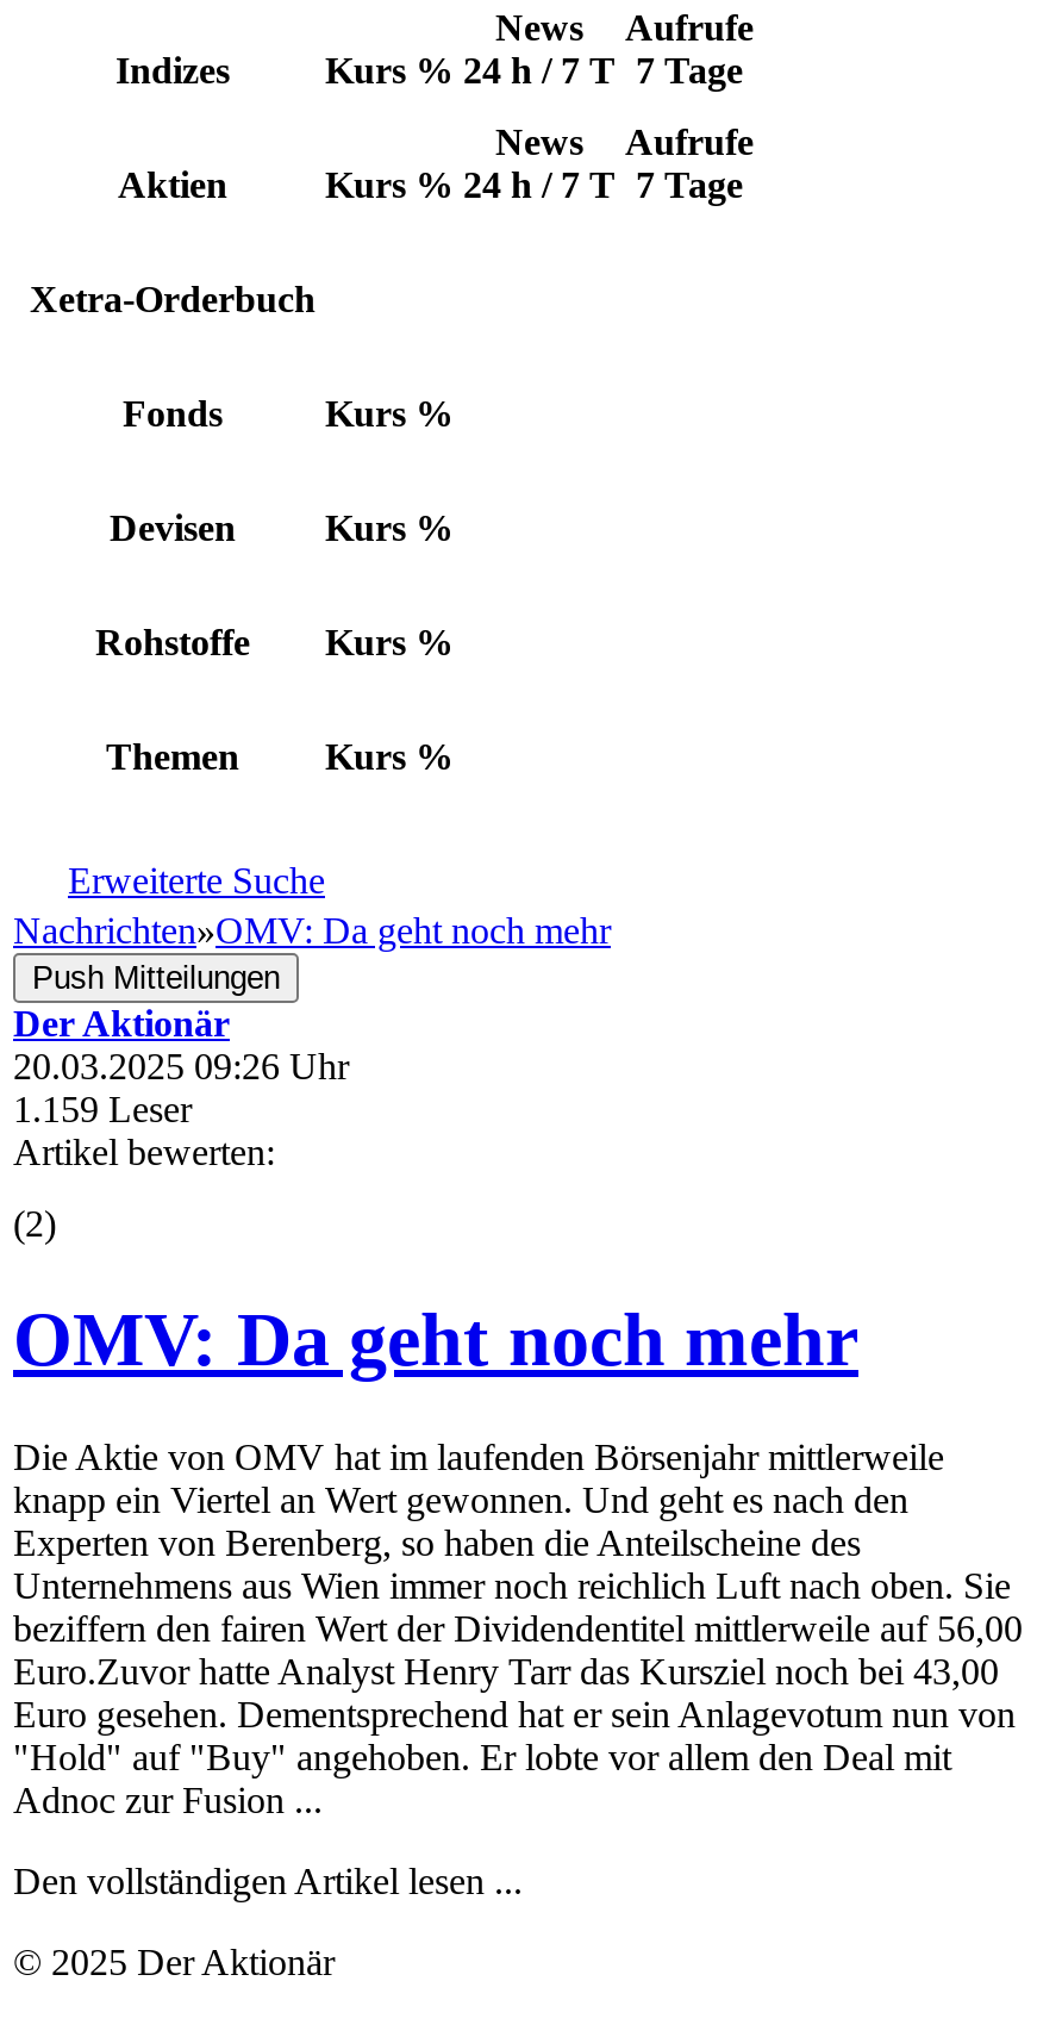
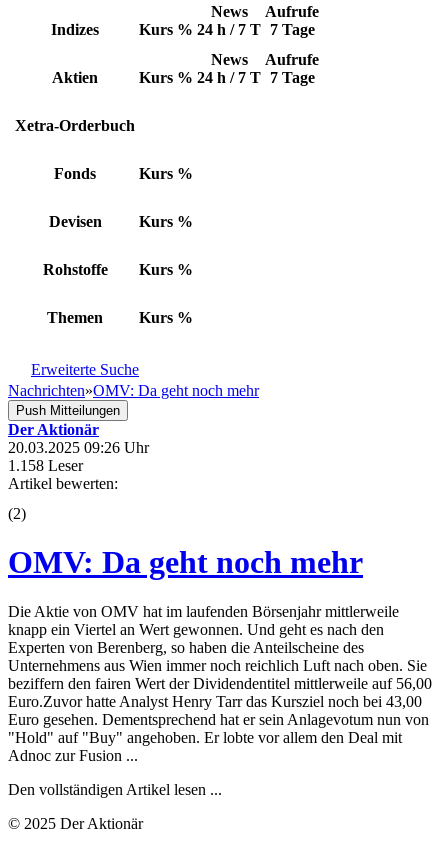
- 1.159 Leser
+ 1.158 Leser
